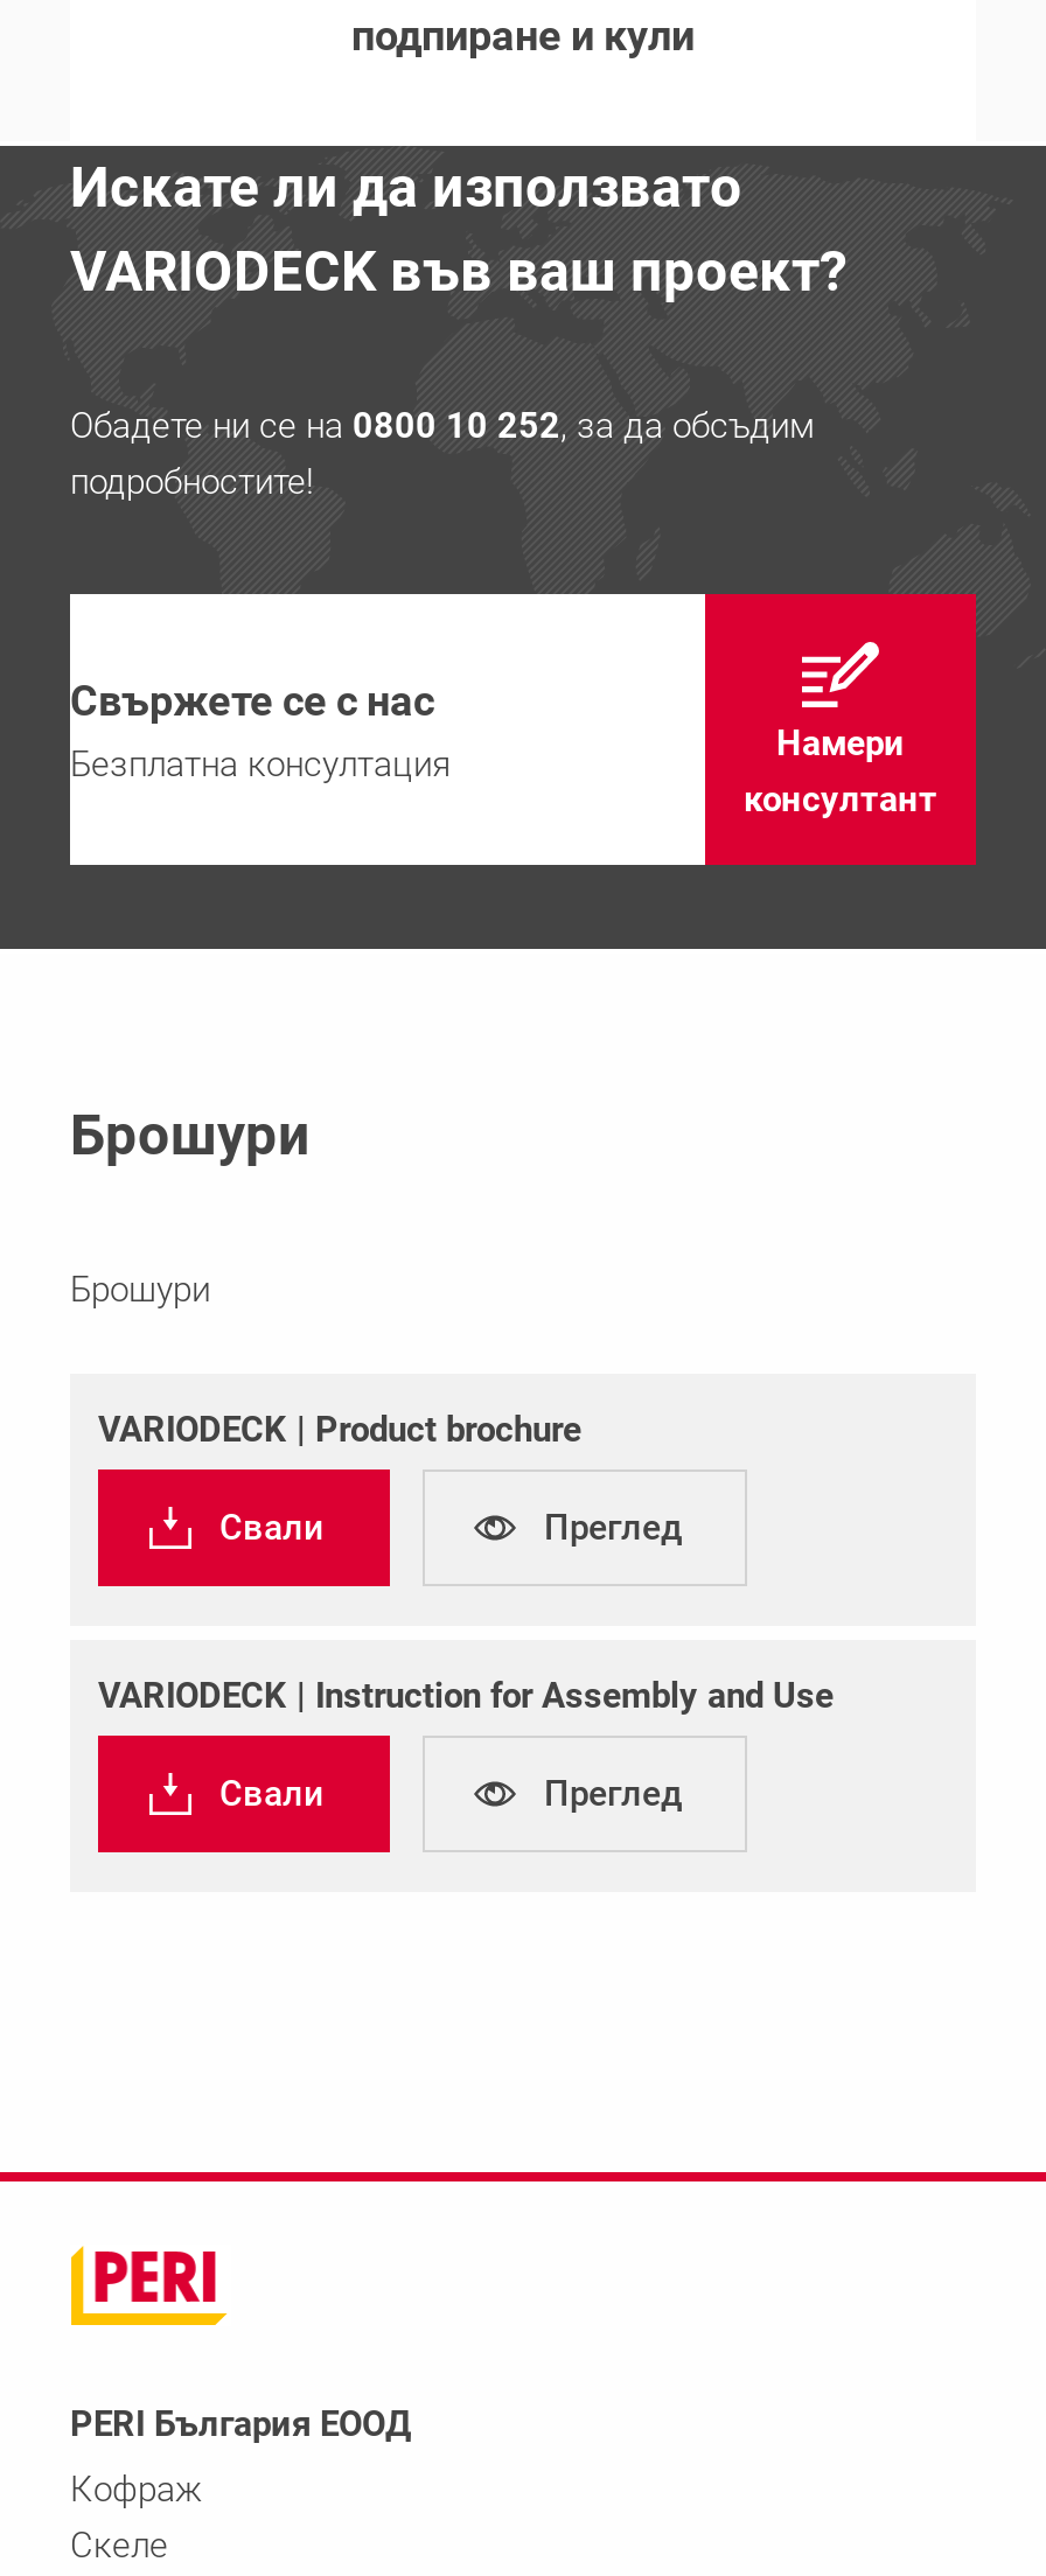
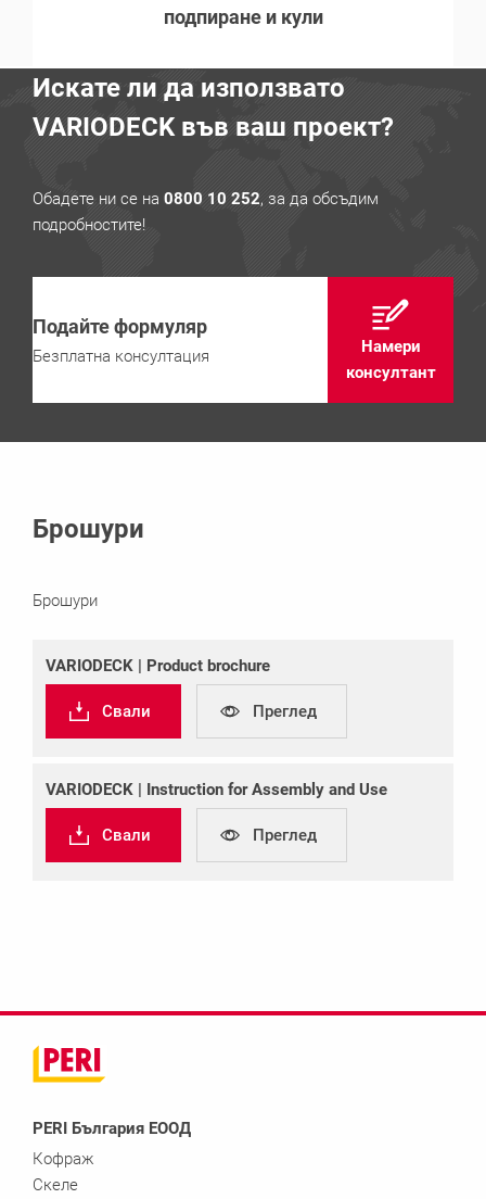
- Свържете се с нас
+ Подайте формуляр
